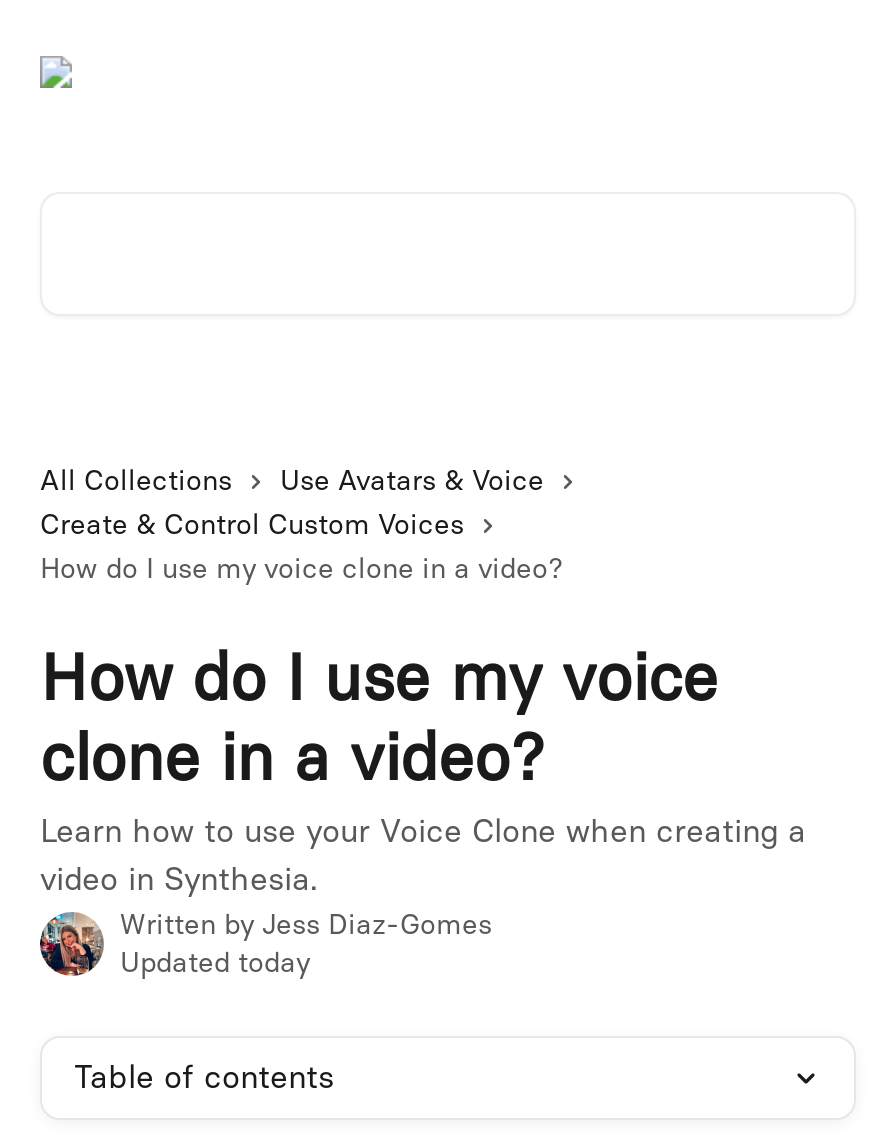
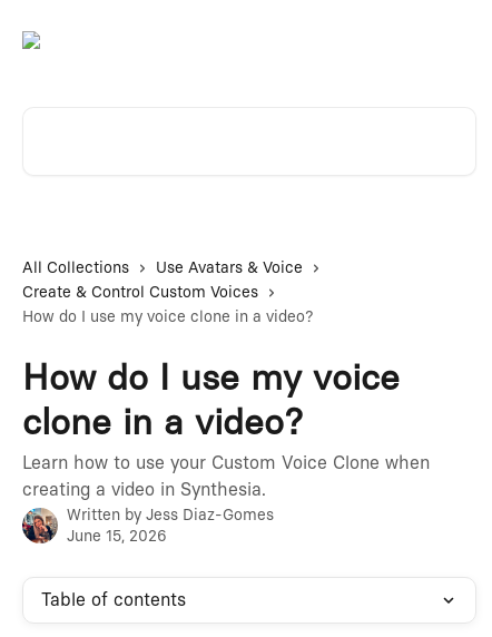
- Learn how to use your Voice Clone when creating a
+ Learn how to use your Custom Voice Clone when

- video in Synthesia.
+ creating a video in Synthesia.

- Updated today
+ June 15, 2026
